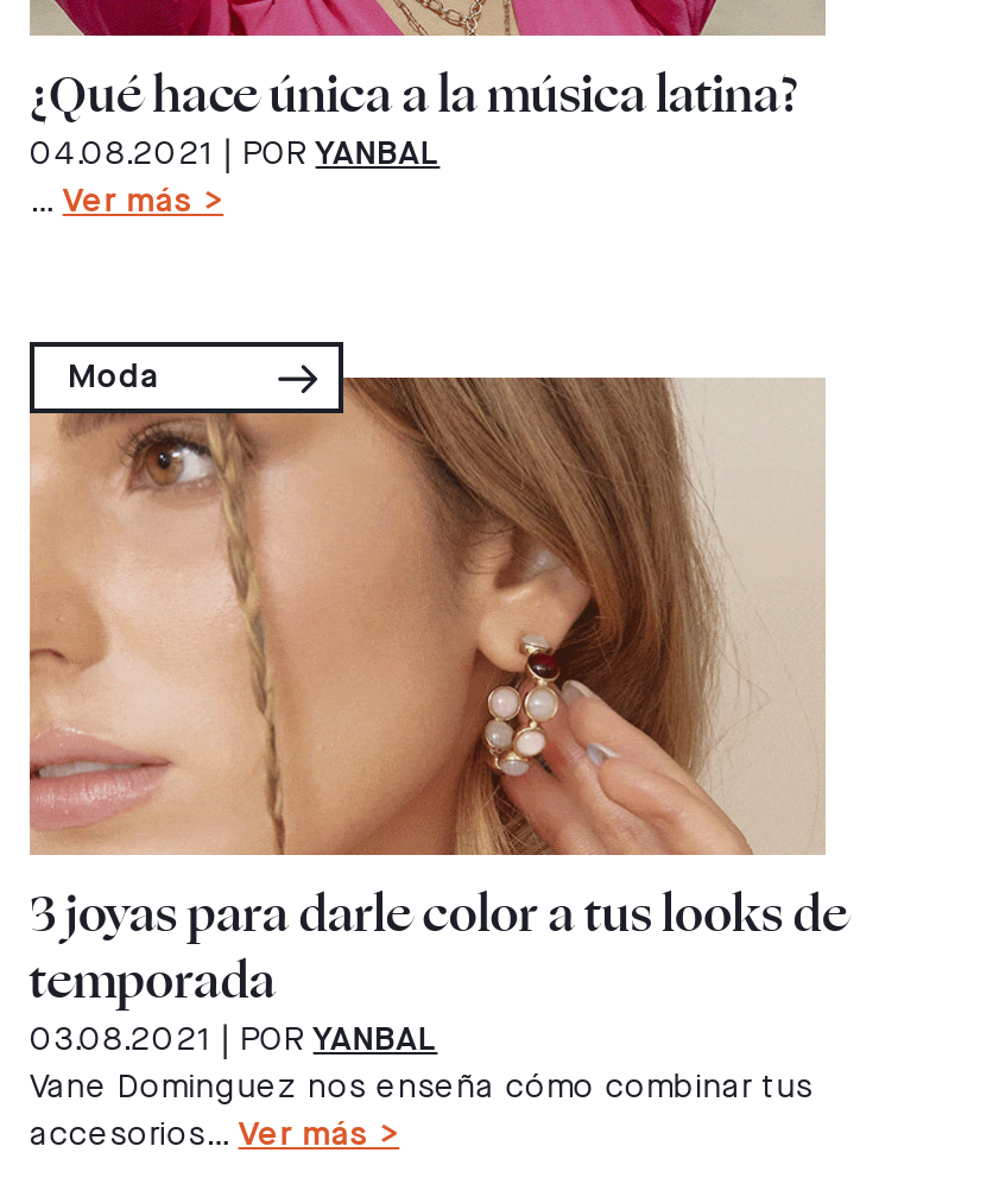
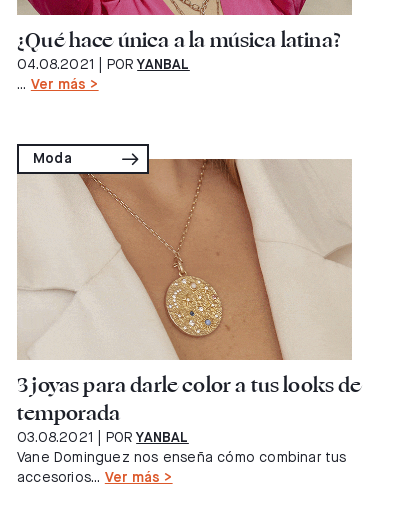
- [image]
+ [image]
